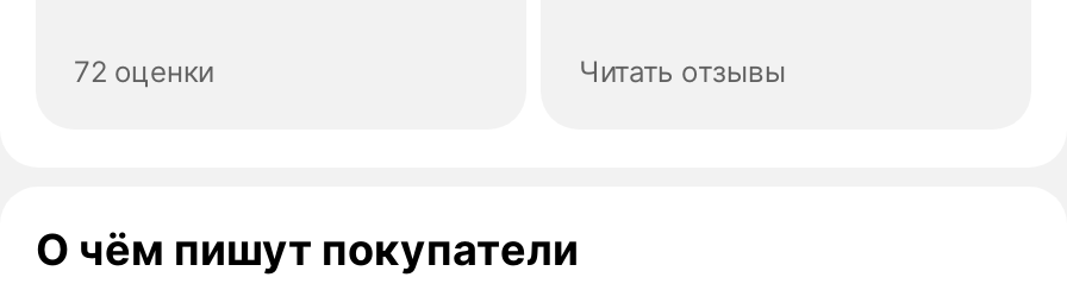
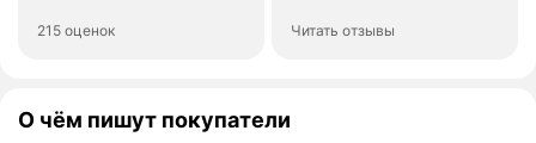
- 72 оценки
+ 215 оценок
